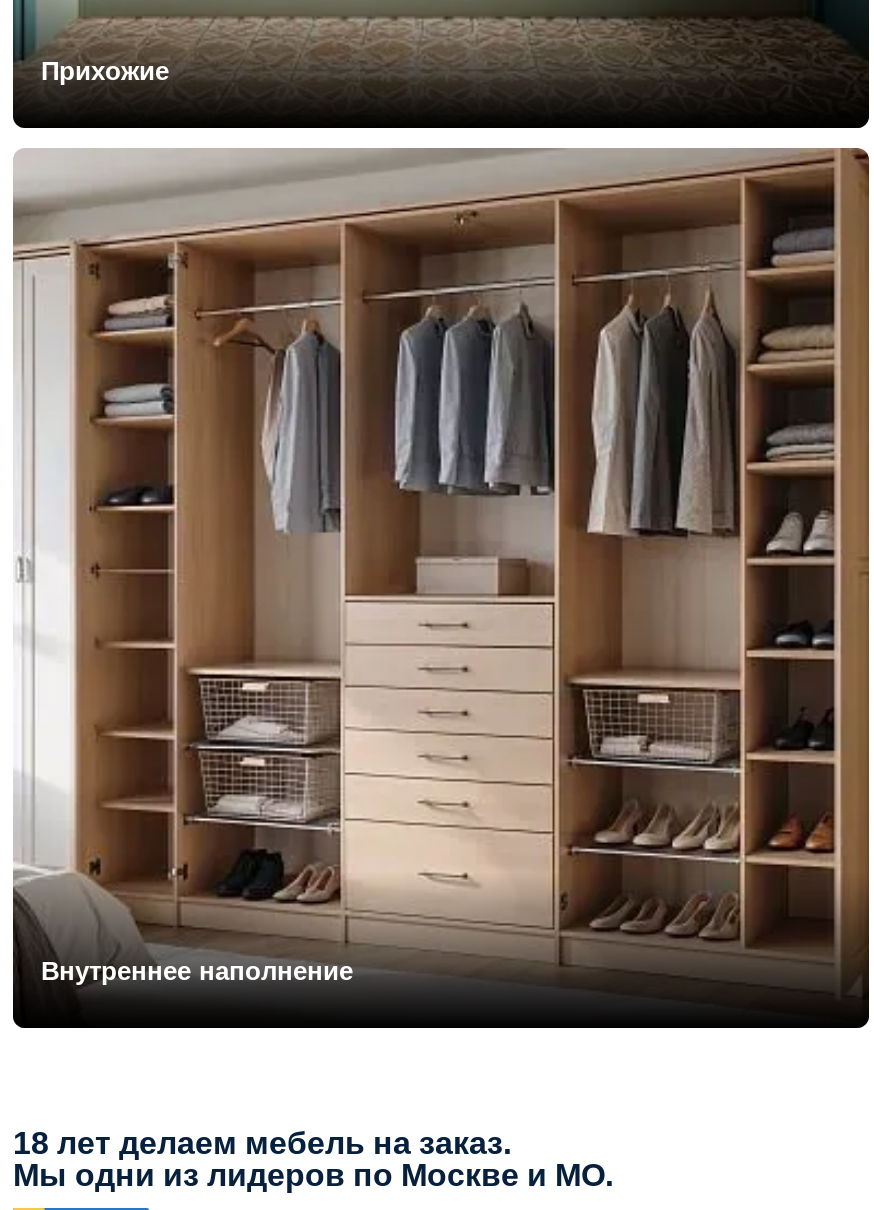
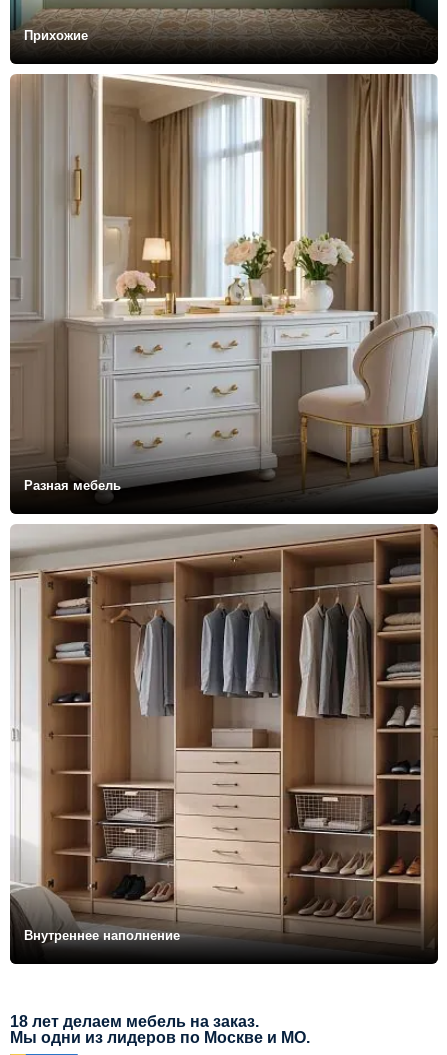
+ [image]
+ Разная мебель
